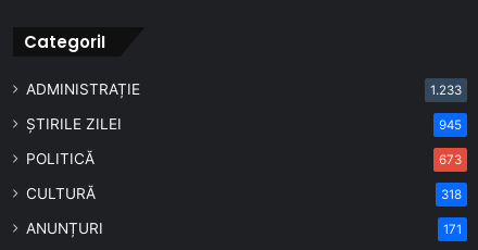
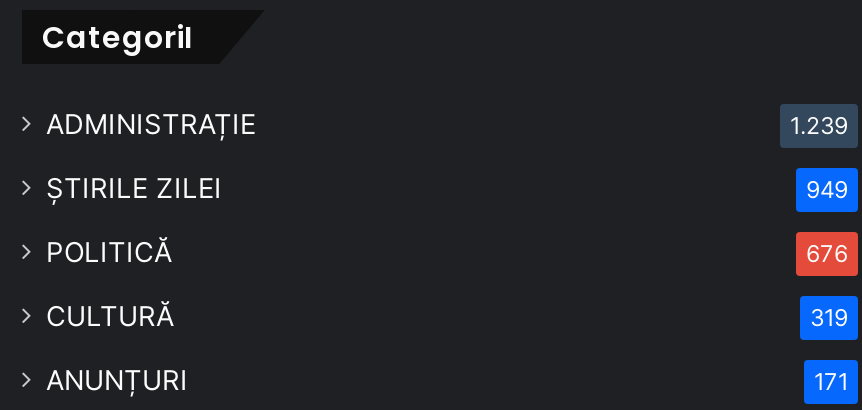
- 1.233
+ 1.239

- 945
+ 949

- 673
+ 676

- 318
+ 319
